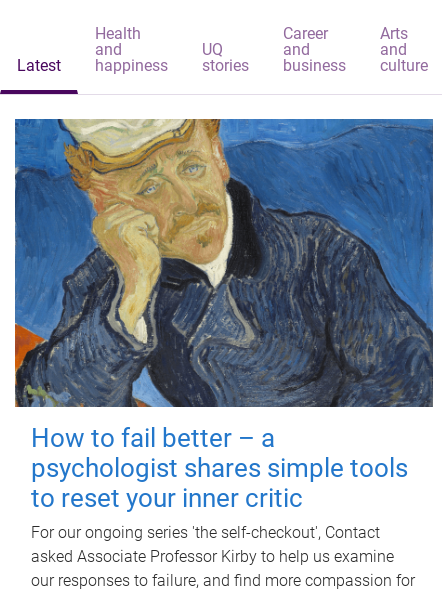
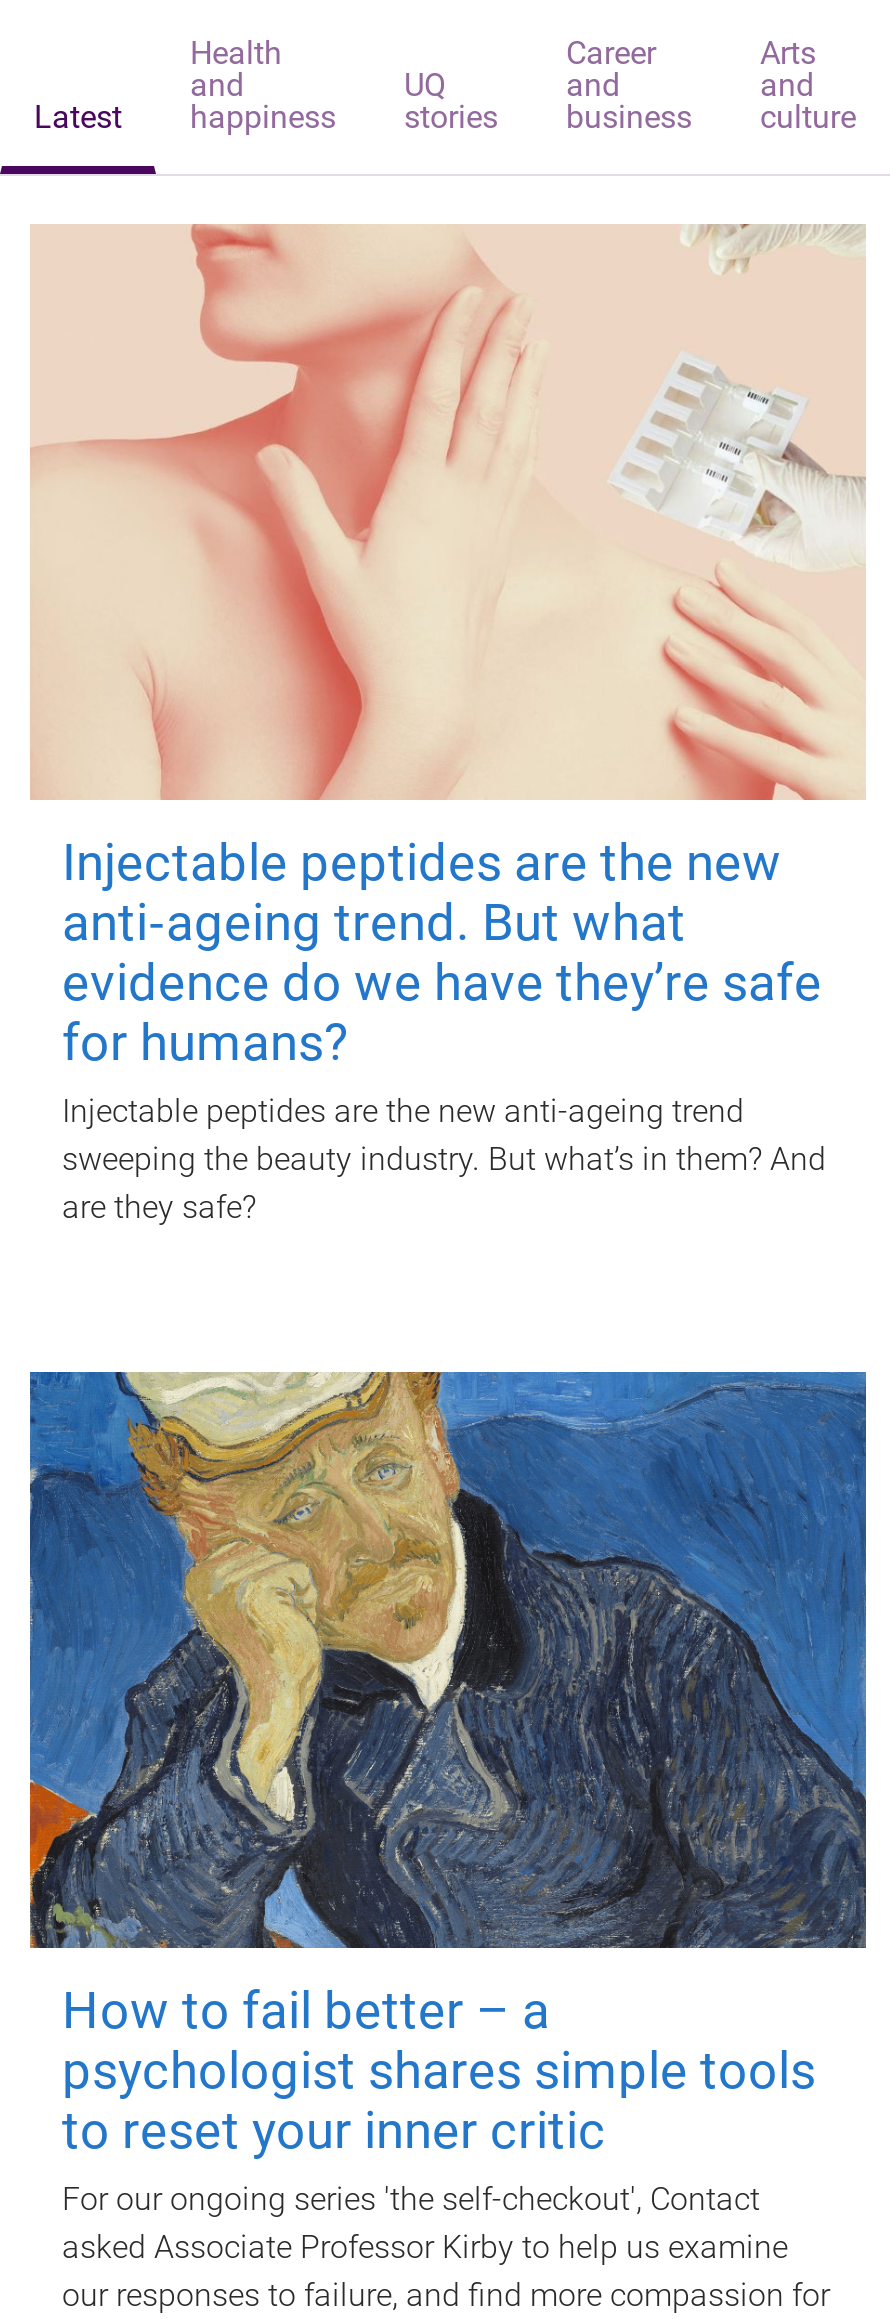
+ [image]
+ Injectable peptides are the new
+ anti‑ageing trend. But what
+ evidence do we have they’re safe
+ for humans?
+ Injectable peptides are the new anti-ageing trend
+ sweeping the beauty industry. But what’s in them? And
+ are they safe?
